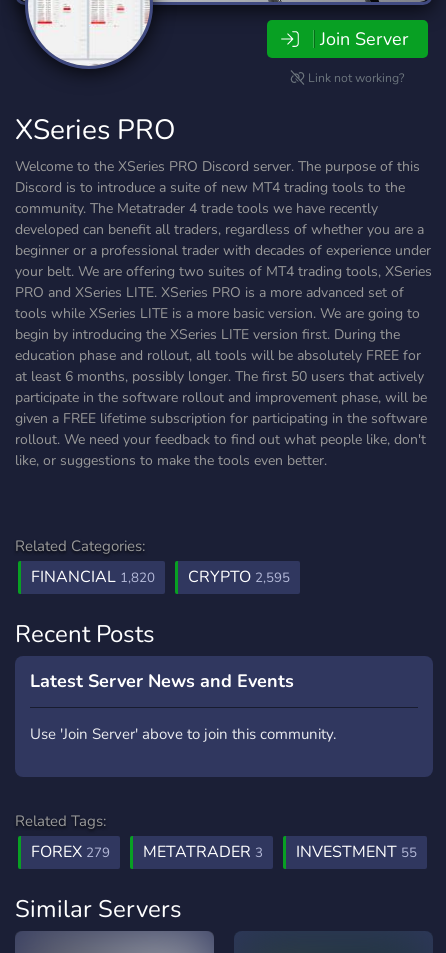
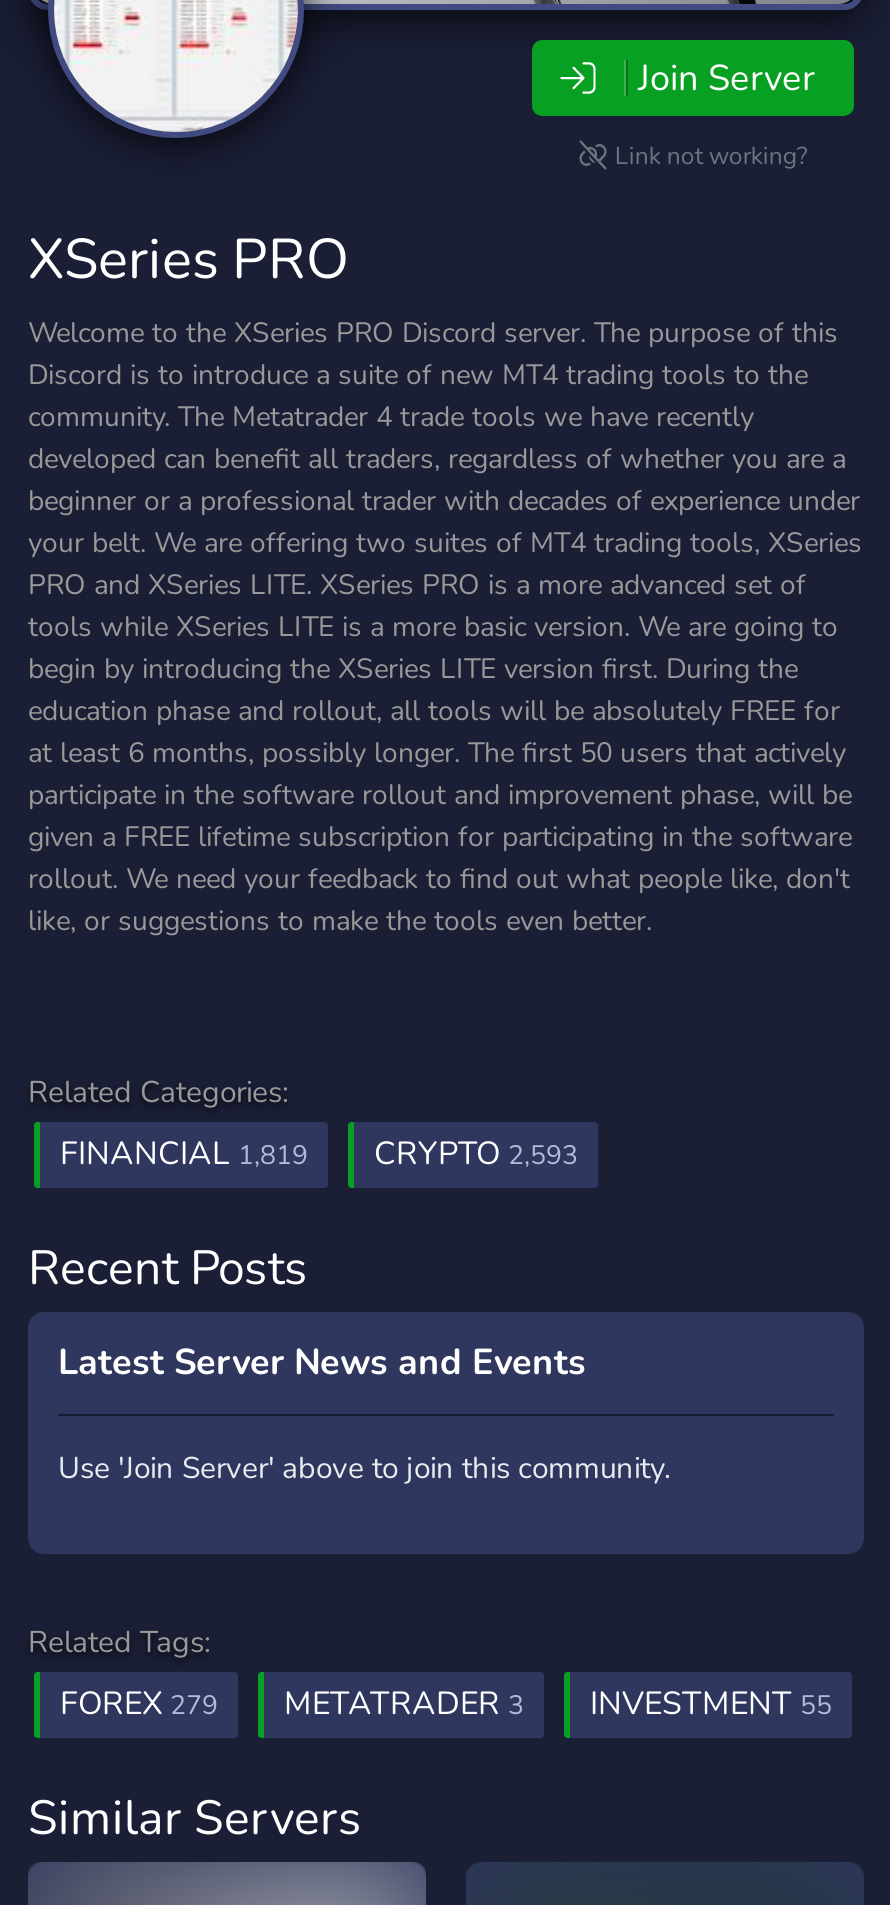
- FINANCIAL 1,820
+ FINANCIAL 1,819

- CRYPTO 2,595
+ CRYPTO 2,593
